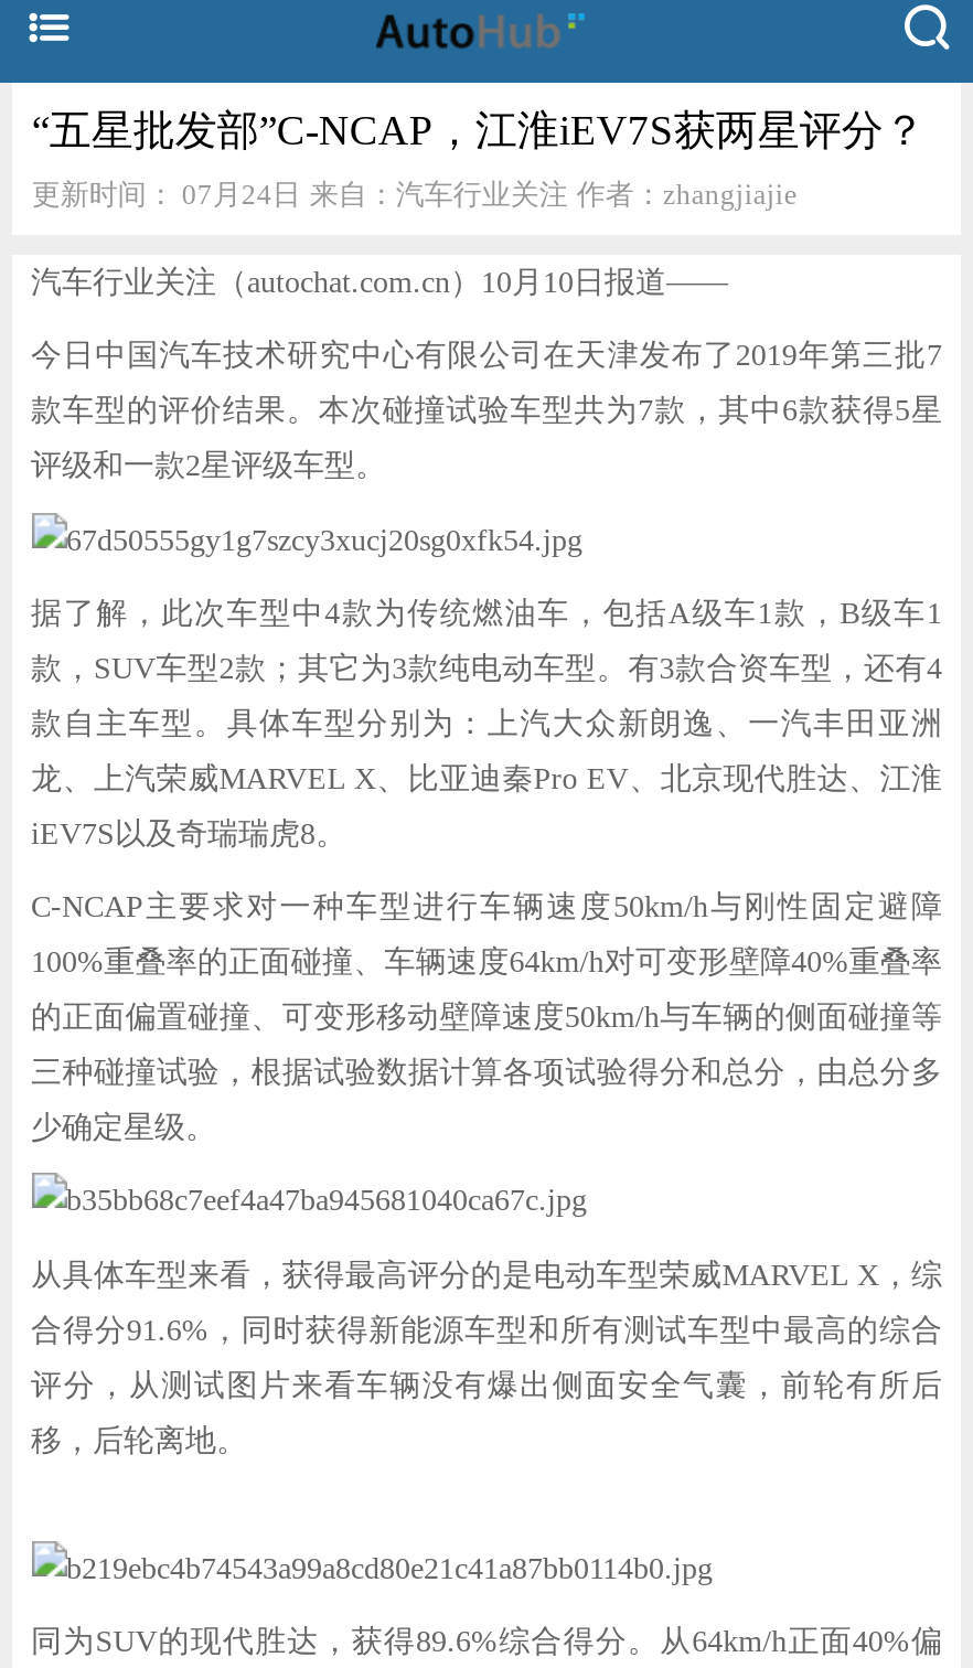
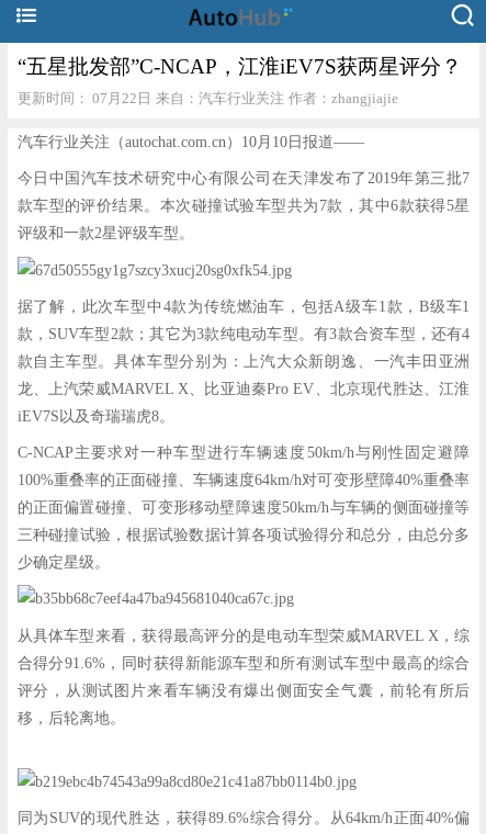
- 更新时间： 07月24日 来自：汽车行业关注 作者：zhangjiajie
+ 更新时间： 07月22日 来自：汽车行业关注 作者：zhangjiajie
